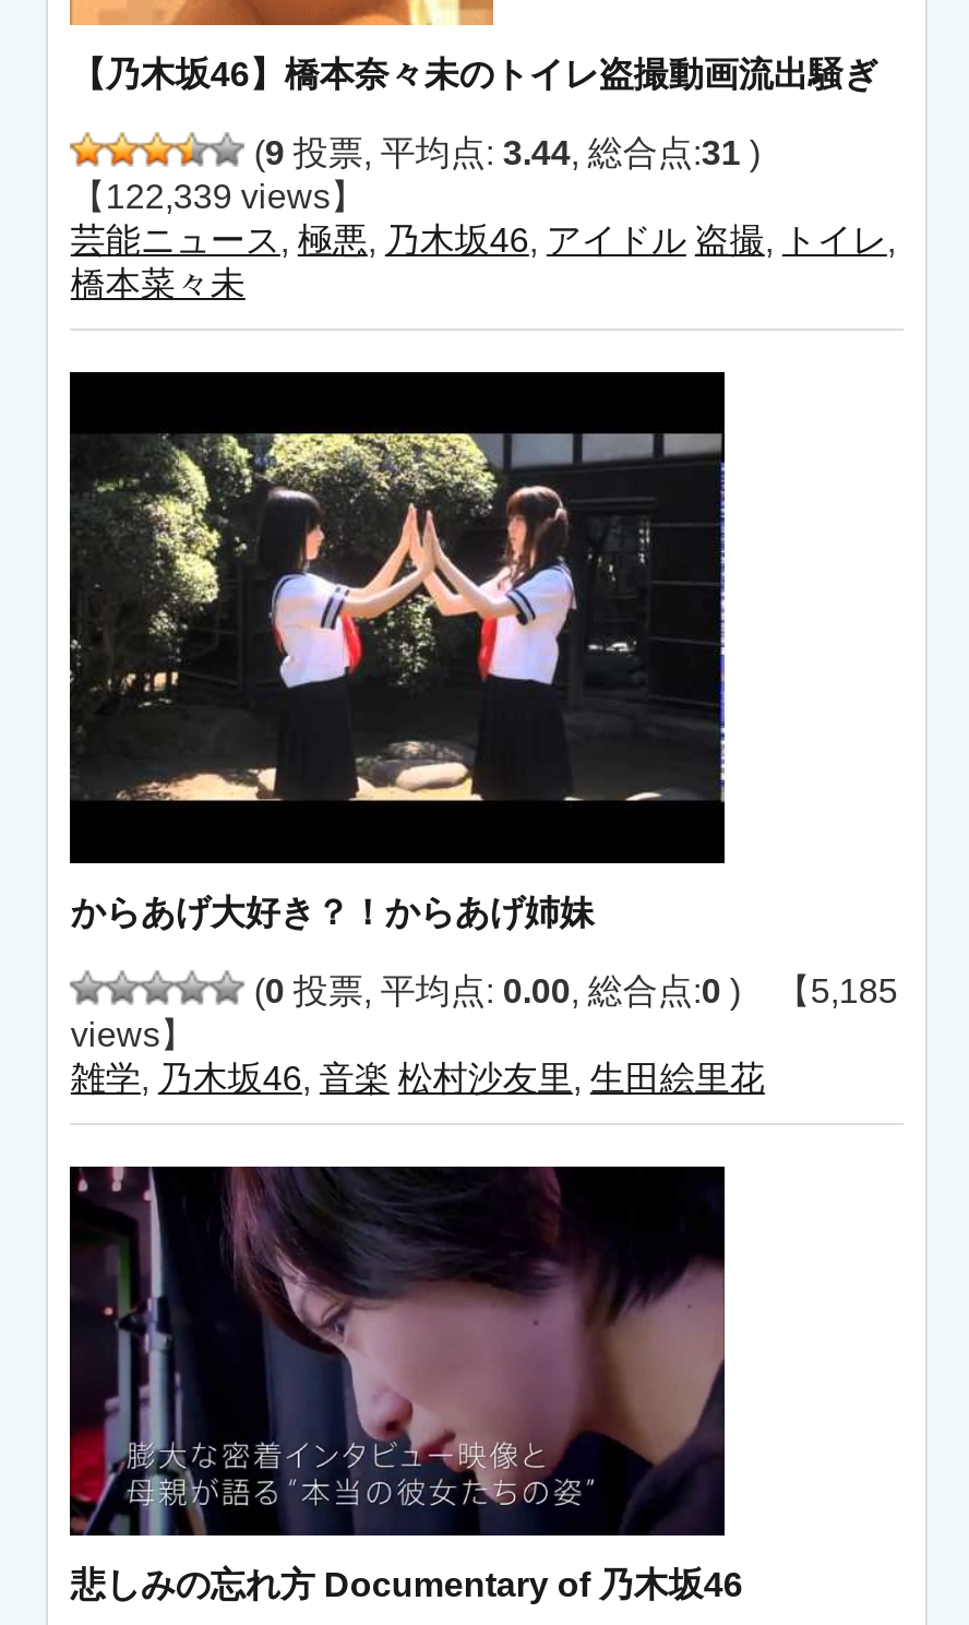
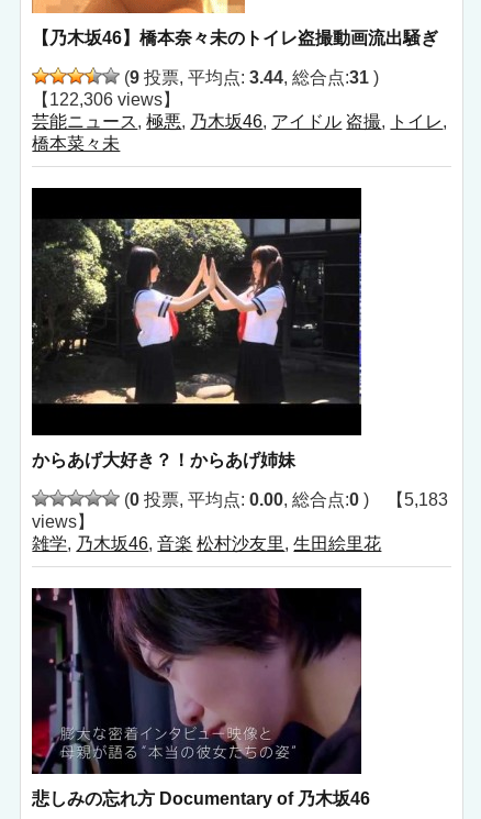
- 【122,339 views】
+ 【122,306 views】

- (0投票, 平均点: 0.00, 総合点: 0) 【5,185
+ (0投票, 平均点: 0.00, 総合点: 0) 【5,183
